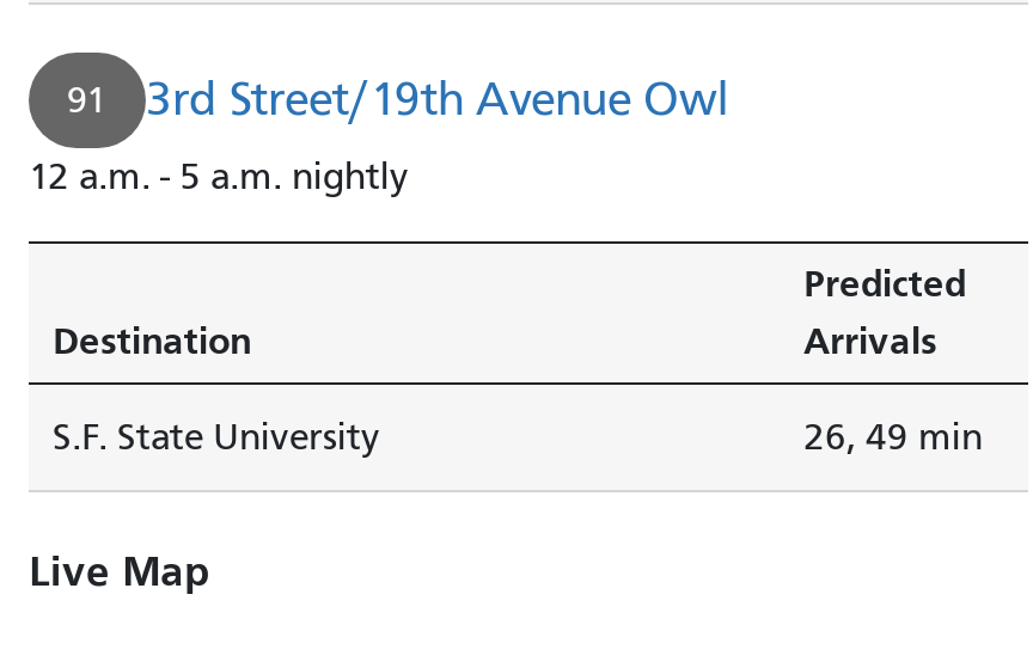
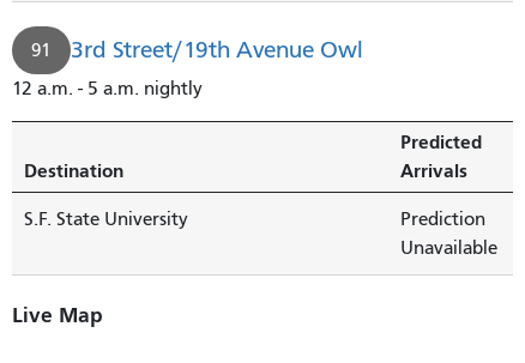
- 26, 49 min
+ Prediction
+ Unavailable
